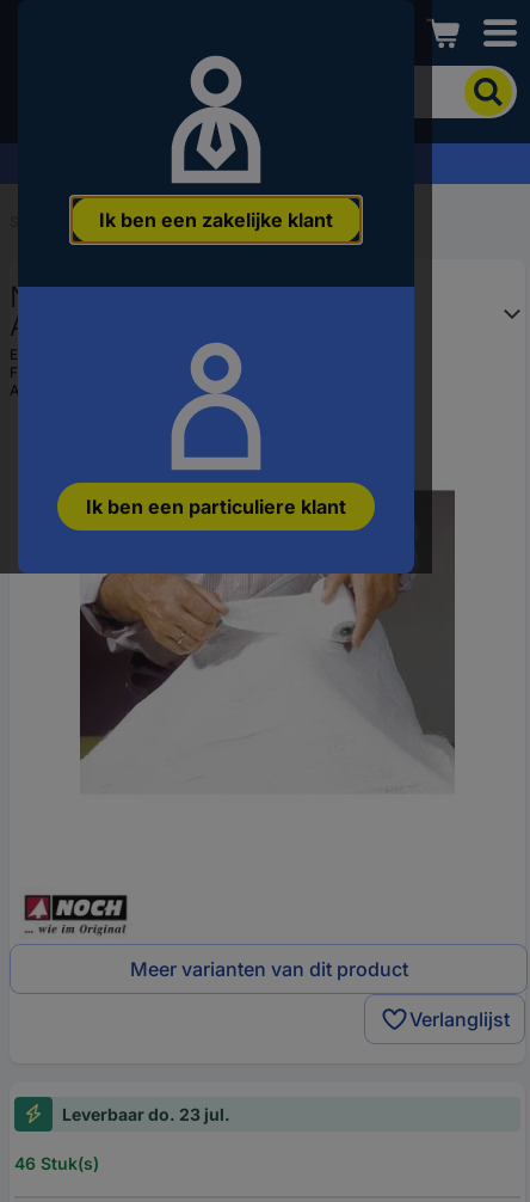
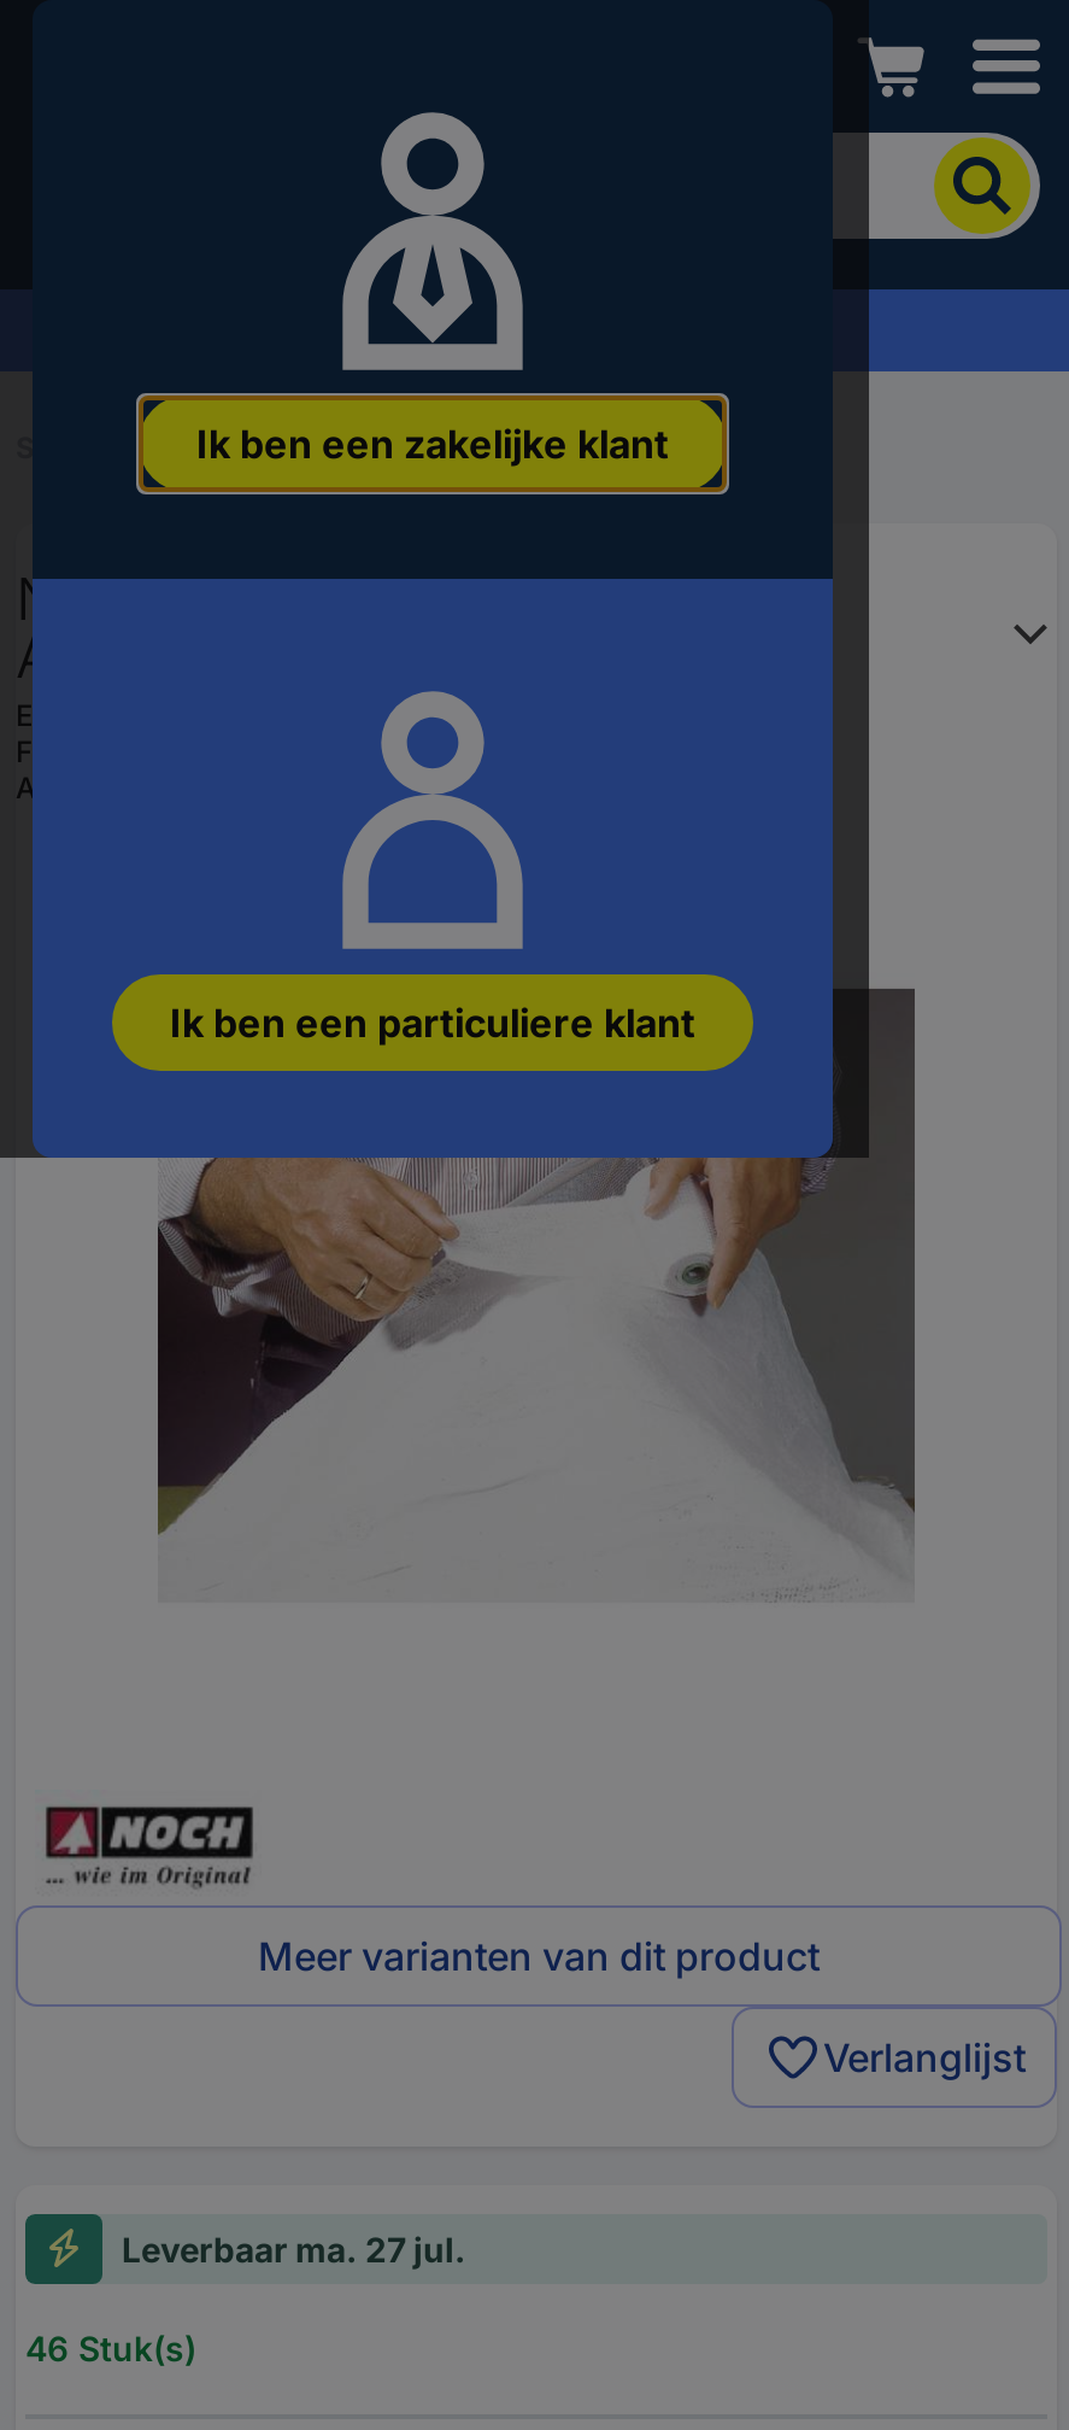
- Leverbaar do. 23 jul.
+ Leverbaar ma. 27 jul.
